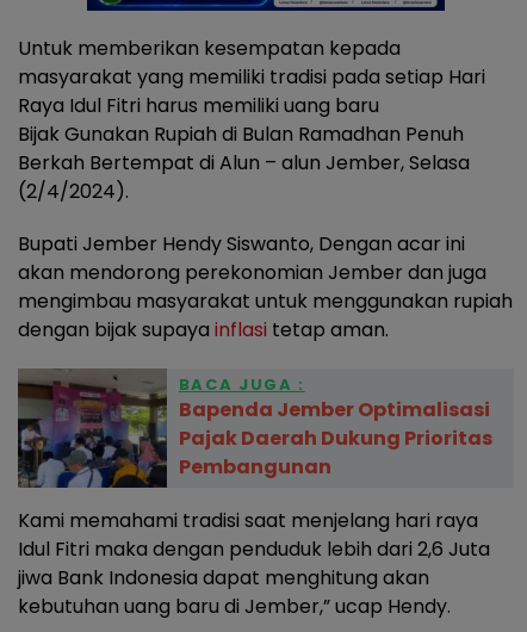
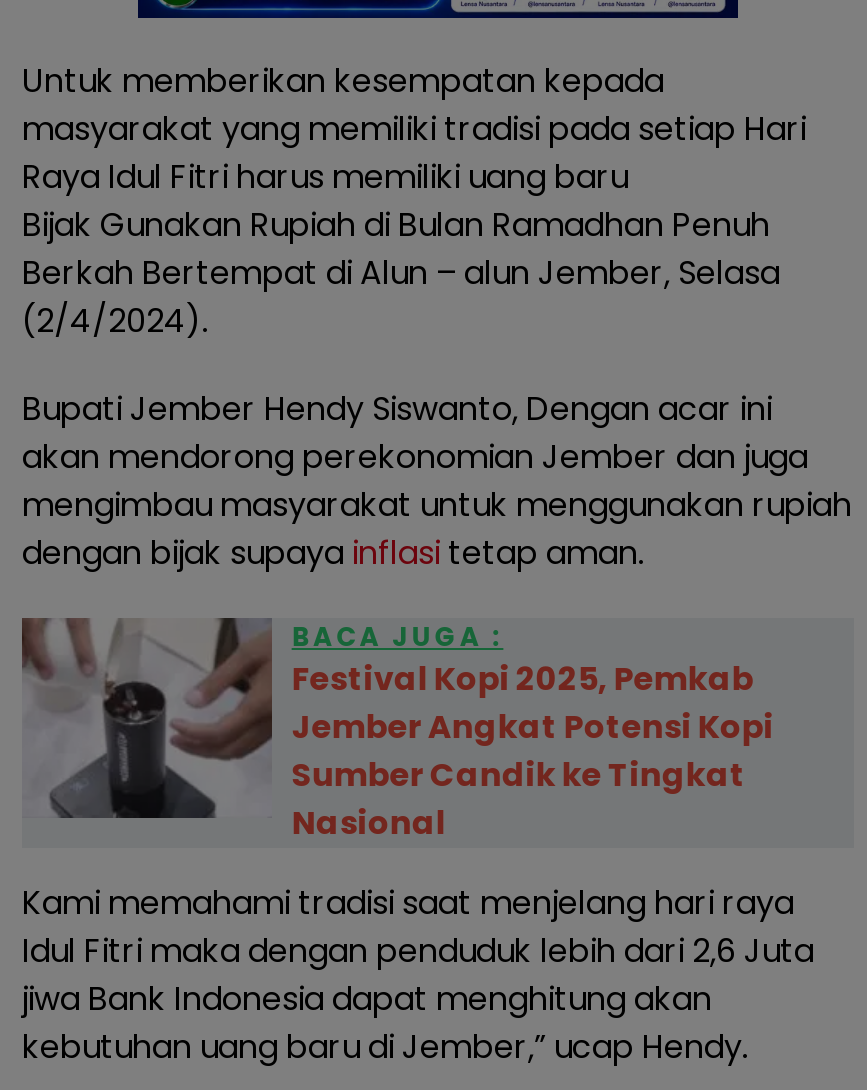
- [image]
- Bapenda Jember Optimalisasi
- Pajak Daerah Dukung Prioritas
- Pembangunan
+ [image]
+ Festival Kopi 2025, Pemkab
+ Jember Angkat Potensi Kopi
+ Sumber Candik ke Tingkat
+ Nasional
